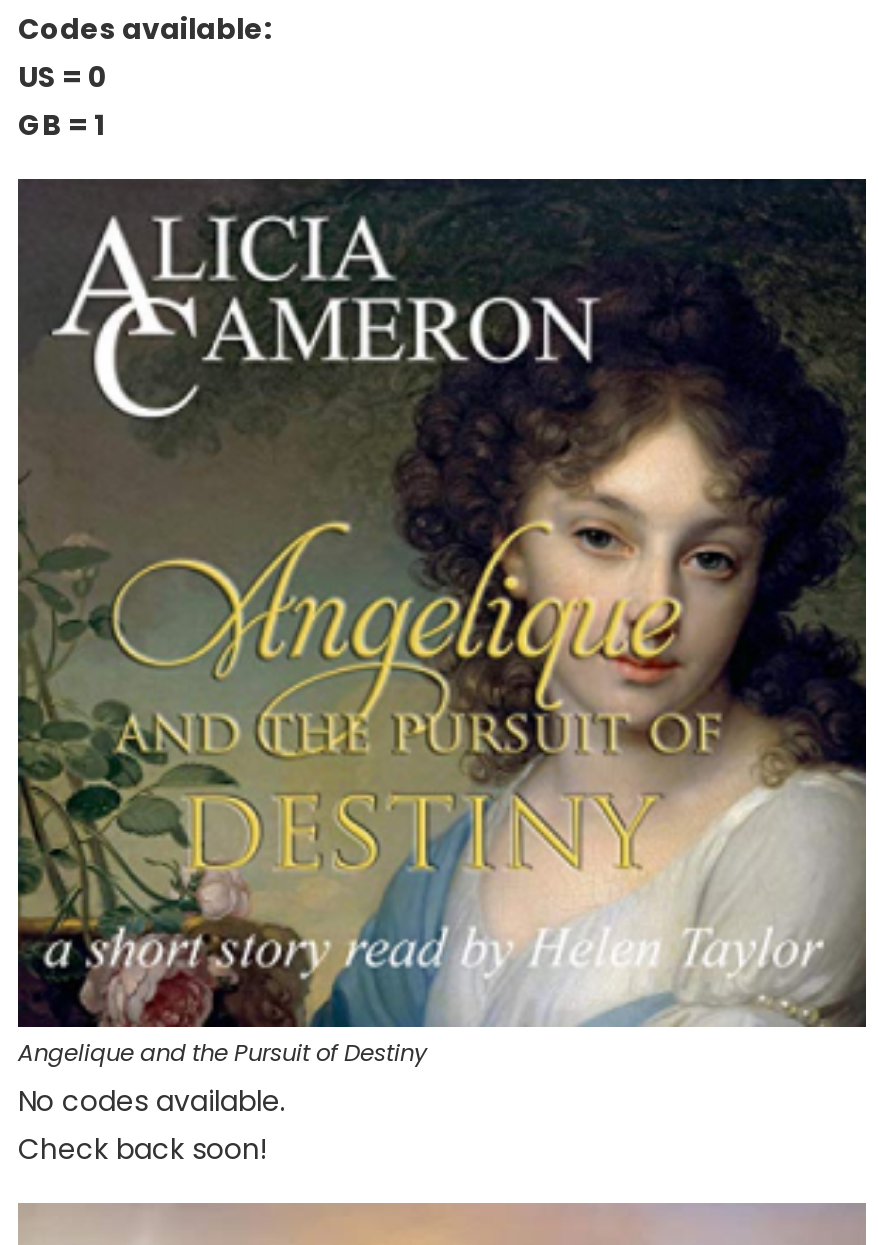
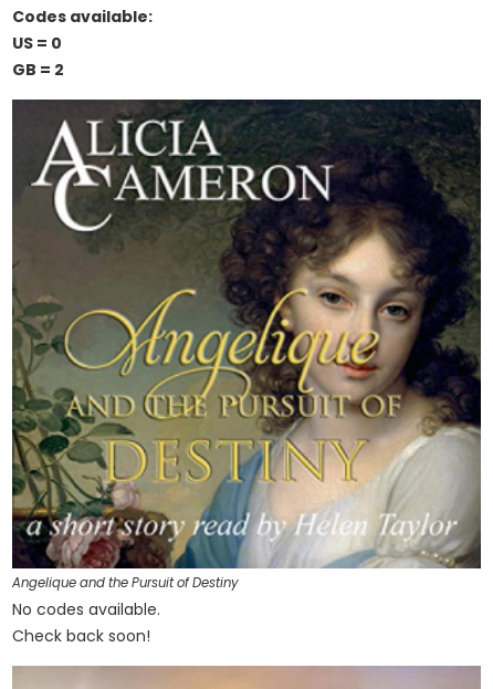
- GB = 1
+ GB = 2
